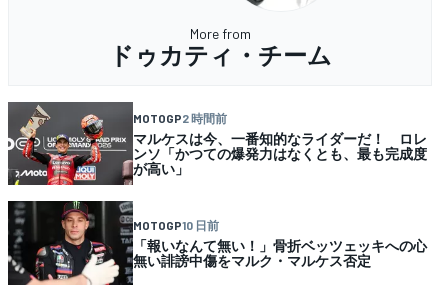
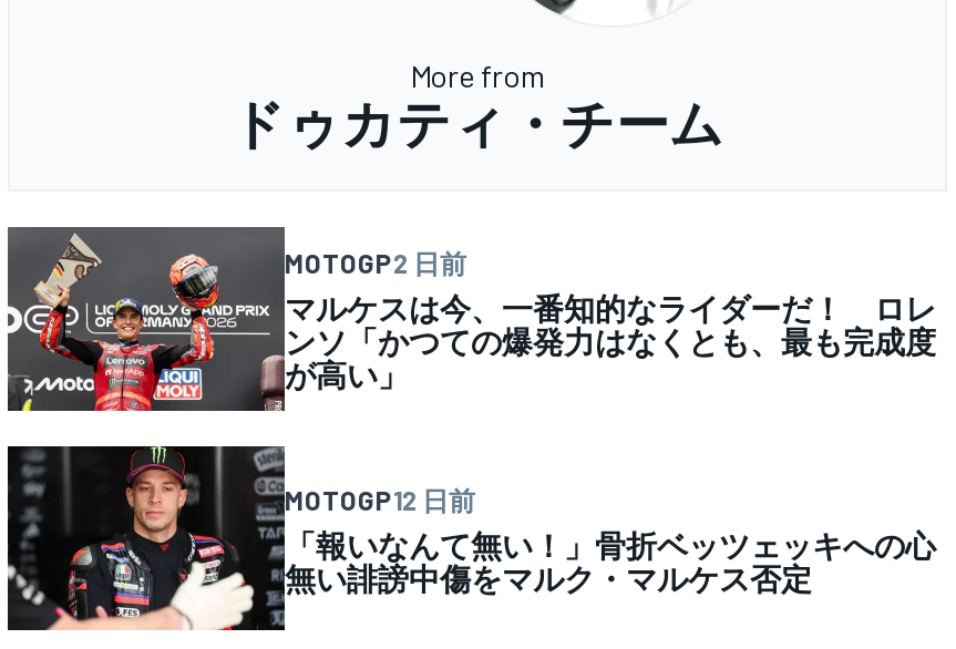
- MOTOGP2 時間前
+ MOTOGP2 日前

- MOTOGP10 日前
+ MOTOGP12 日前
